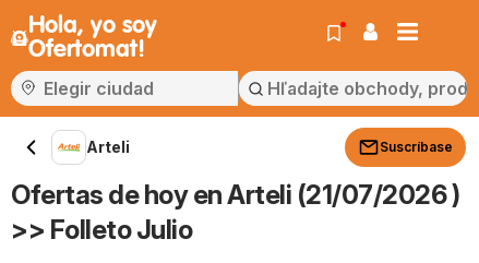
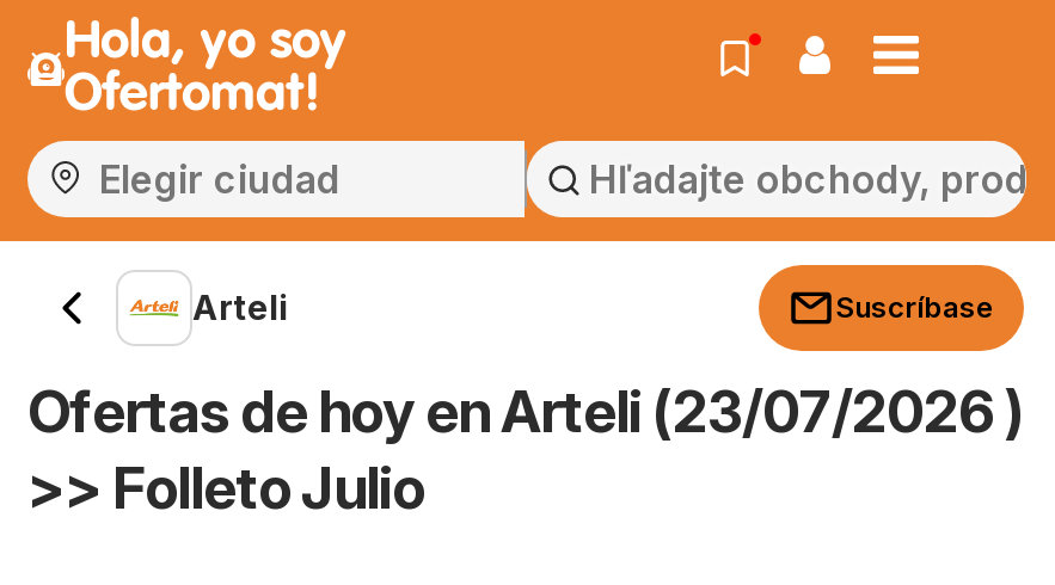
- Ofertas de hoy en Arteli (21/07/2026 )
+ Ofertas de hoy en Arteli (23/07/2026 )
